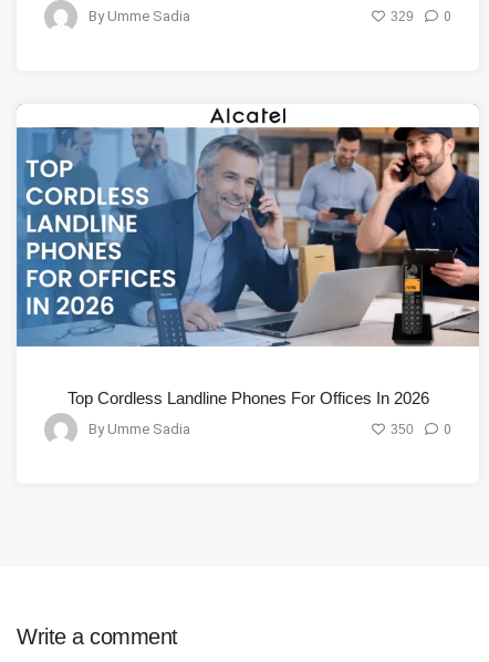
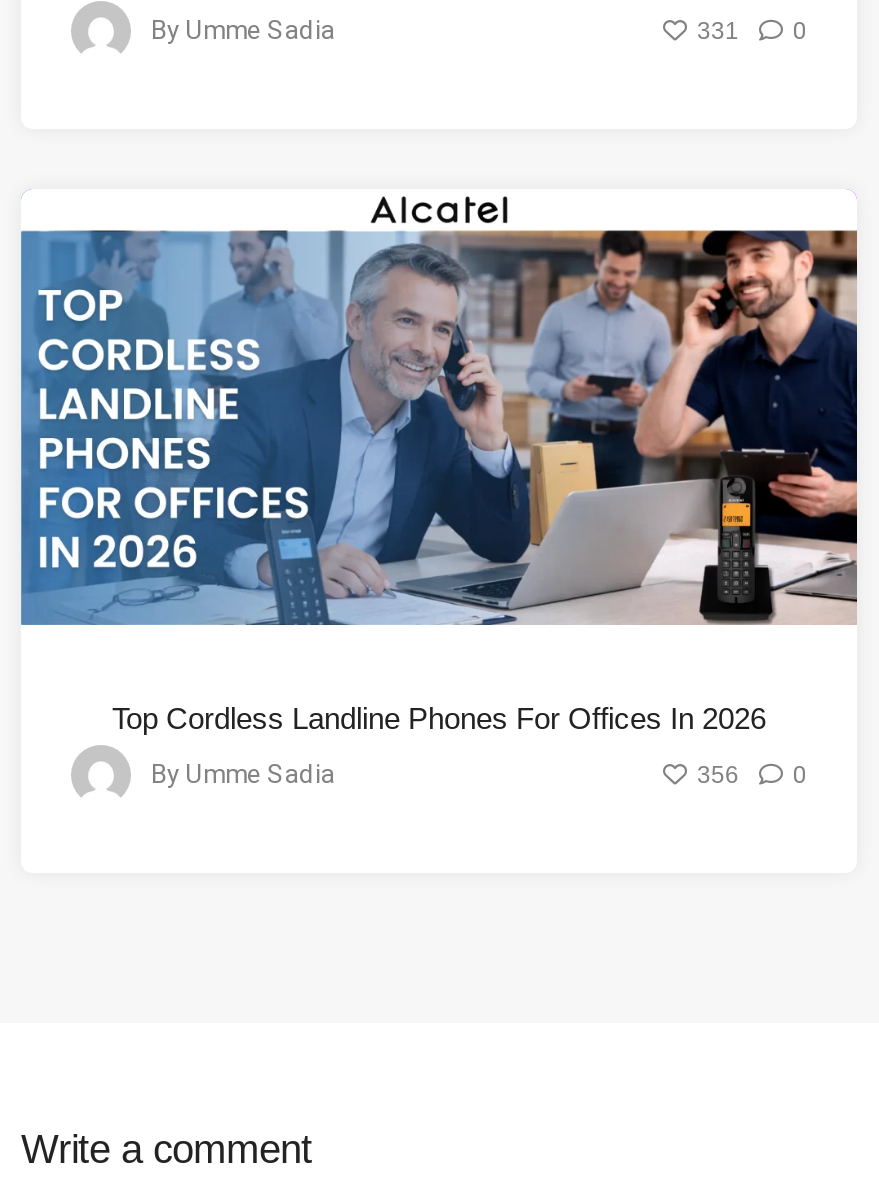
- 329 0
+ 331 0

- 350 0
+ 356 0
